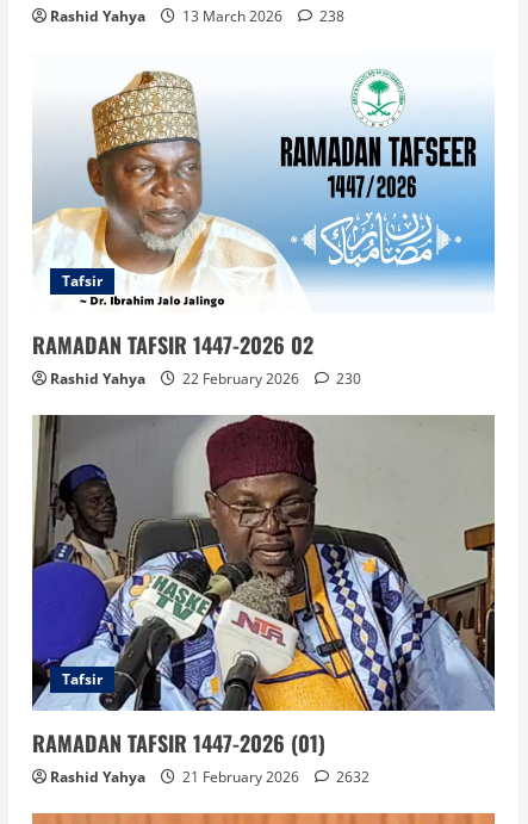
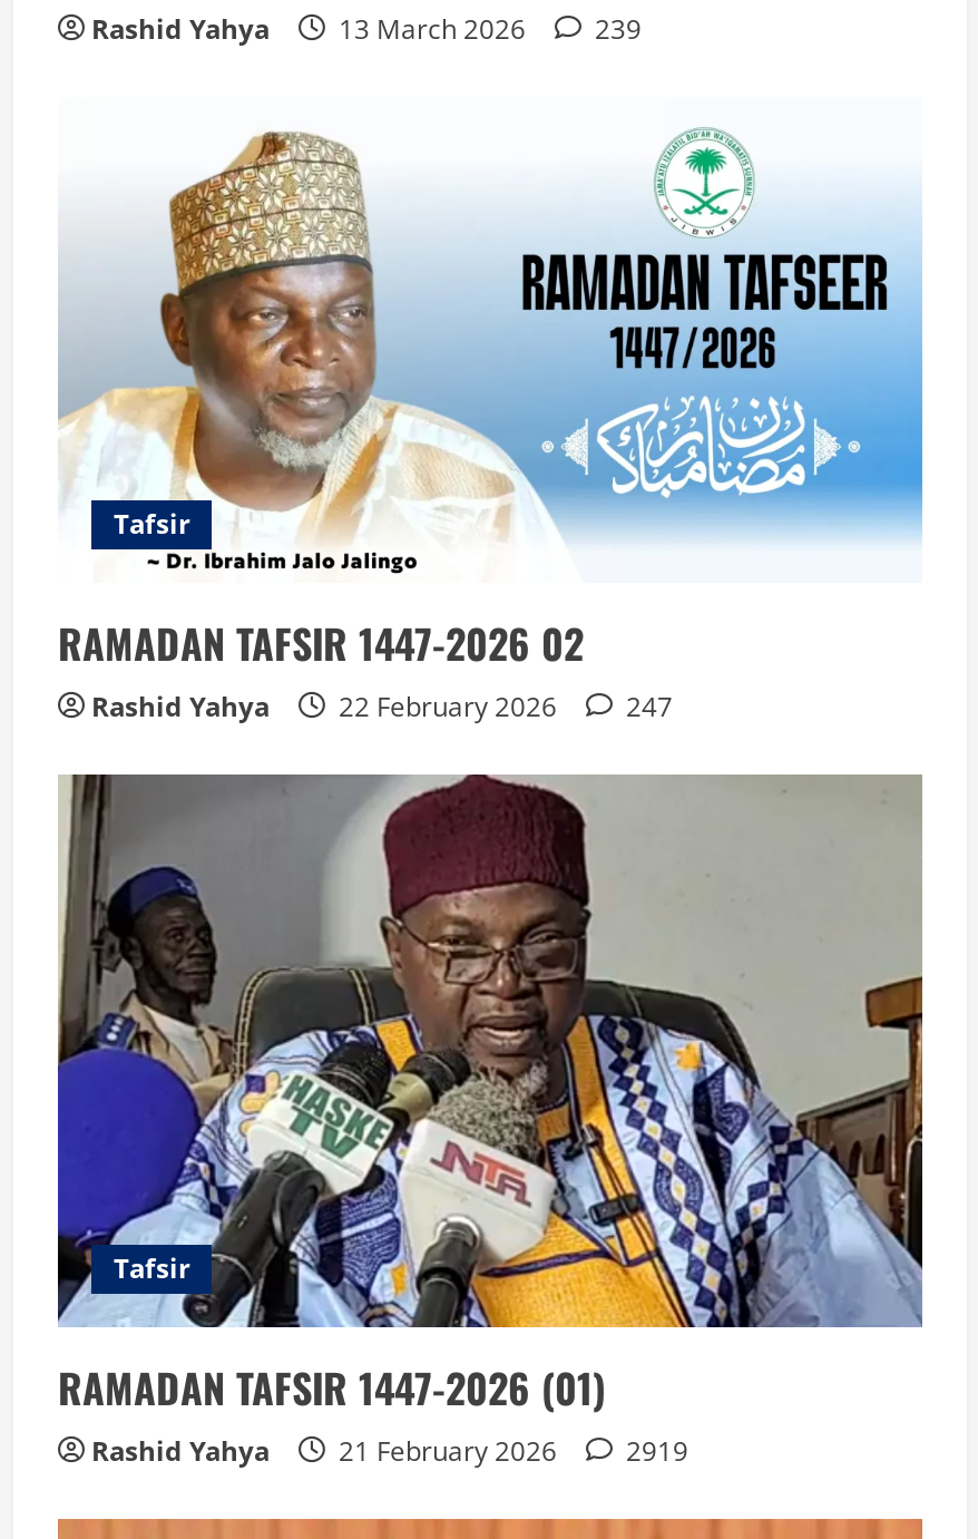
- Rashid Yahya 13 March 2026 238
+ Rashid Yahya 13 March 2026 239

- Rashid Yahya 22 February 2026 230
+ Rashid Yahya 22 February 2026 247

- Rashid Yahya 21 February 2026 2632
+ Rashid Yahya 21 February 2026 2919
